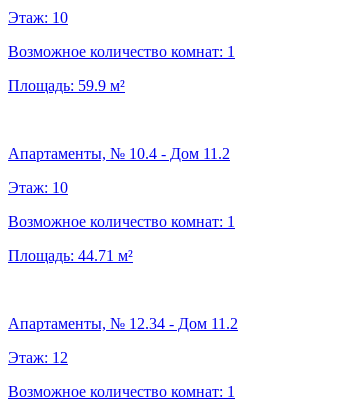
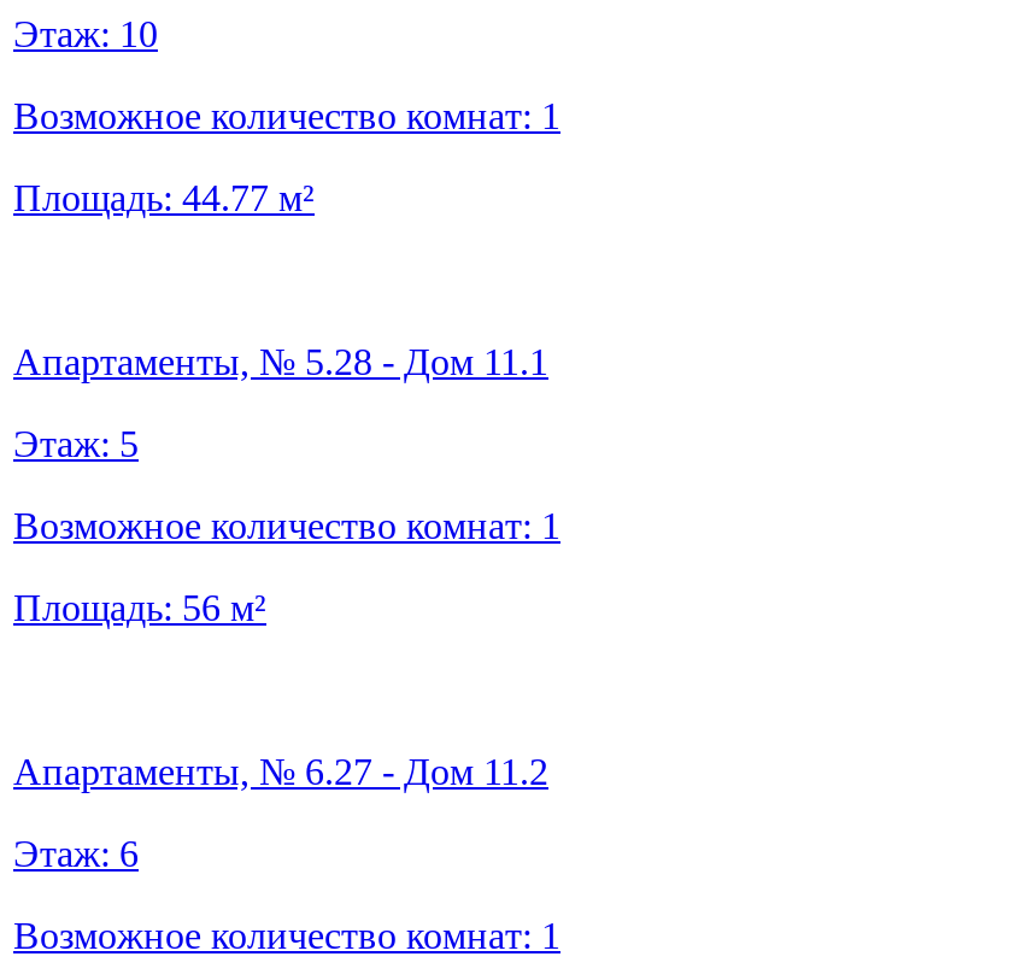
- Площадь: 59.9 м²
+ Площадь: 44.77 м²

- Апартаменты, № 10.4 - Дом 11.2
+ Апартаменты, № 5.28 - Дом 11.1

- Этаж: 10
+ Этаж: 5

- Площадь: 44.71 м²
+ Площадь: 56 м²

- Апартаменты, № 12.34 - Дом 11.2
+ Апартаменты, № 6.27 - Дом 11.2

- Этаж: 12
+ Этаж: 6
